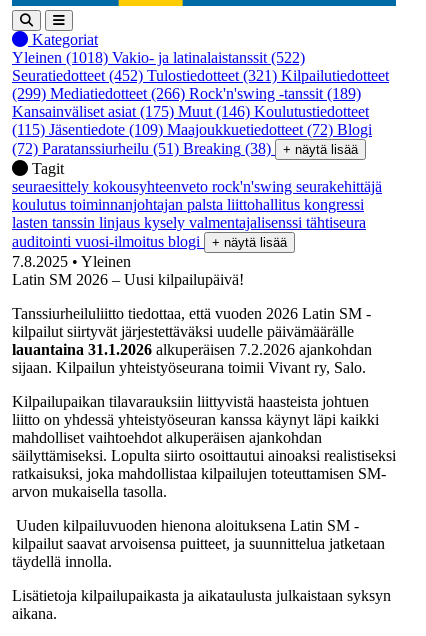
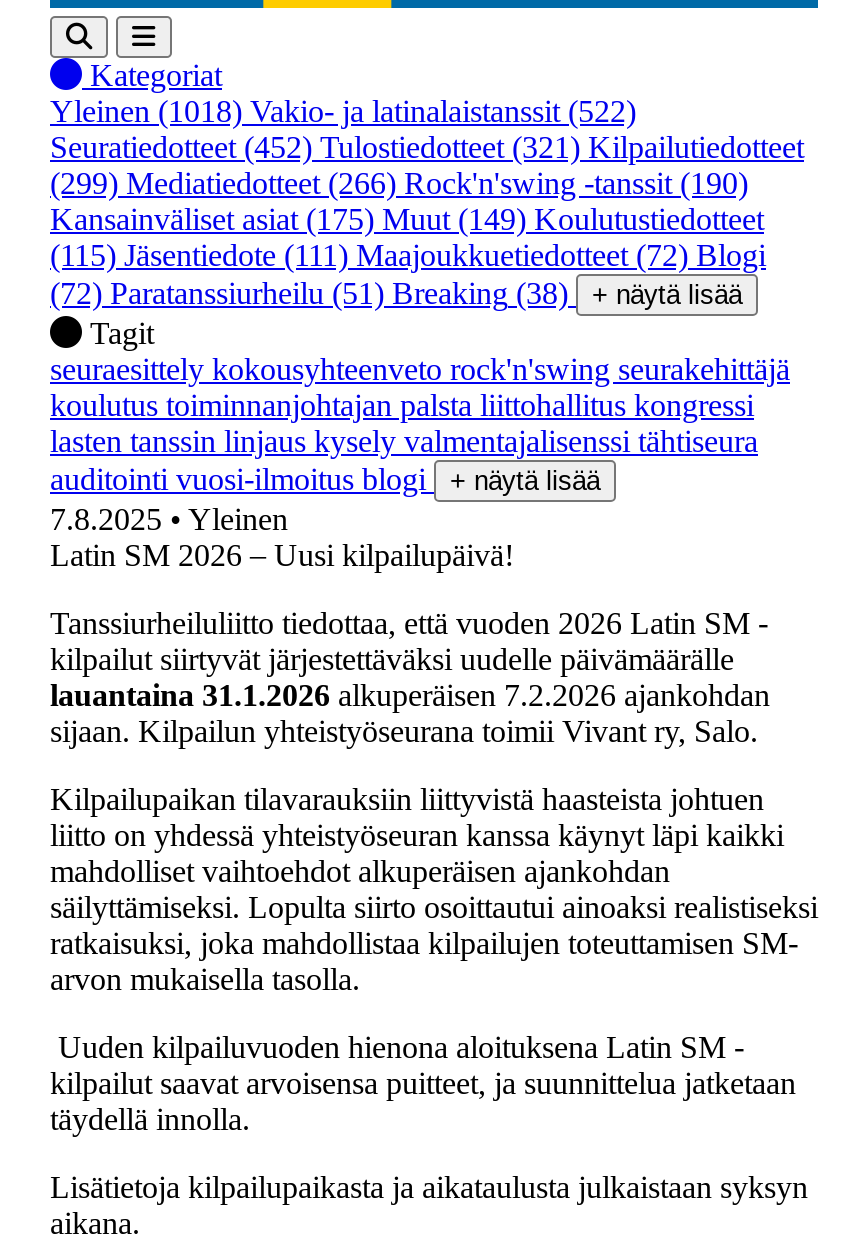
- (299) Mediatiedotteet (266) Rock'n'swing -tanssit (189)
+ (299) Mediatiedotteet (266) Rock'n'swing -tanssit (190)

- Kansainväliset asiat (175) Muut (146) Koulutustiedotteet
+ Kansainväliset asiat (175) Muut (149) Koulutustiedotteet

- (115) Jäsentiedote (109) Maajoukkuetiedotteet (72) Blogi
+ (115) Jäsentiedote (111) Maajoukkuetiedotteet (72) Blogi
